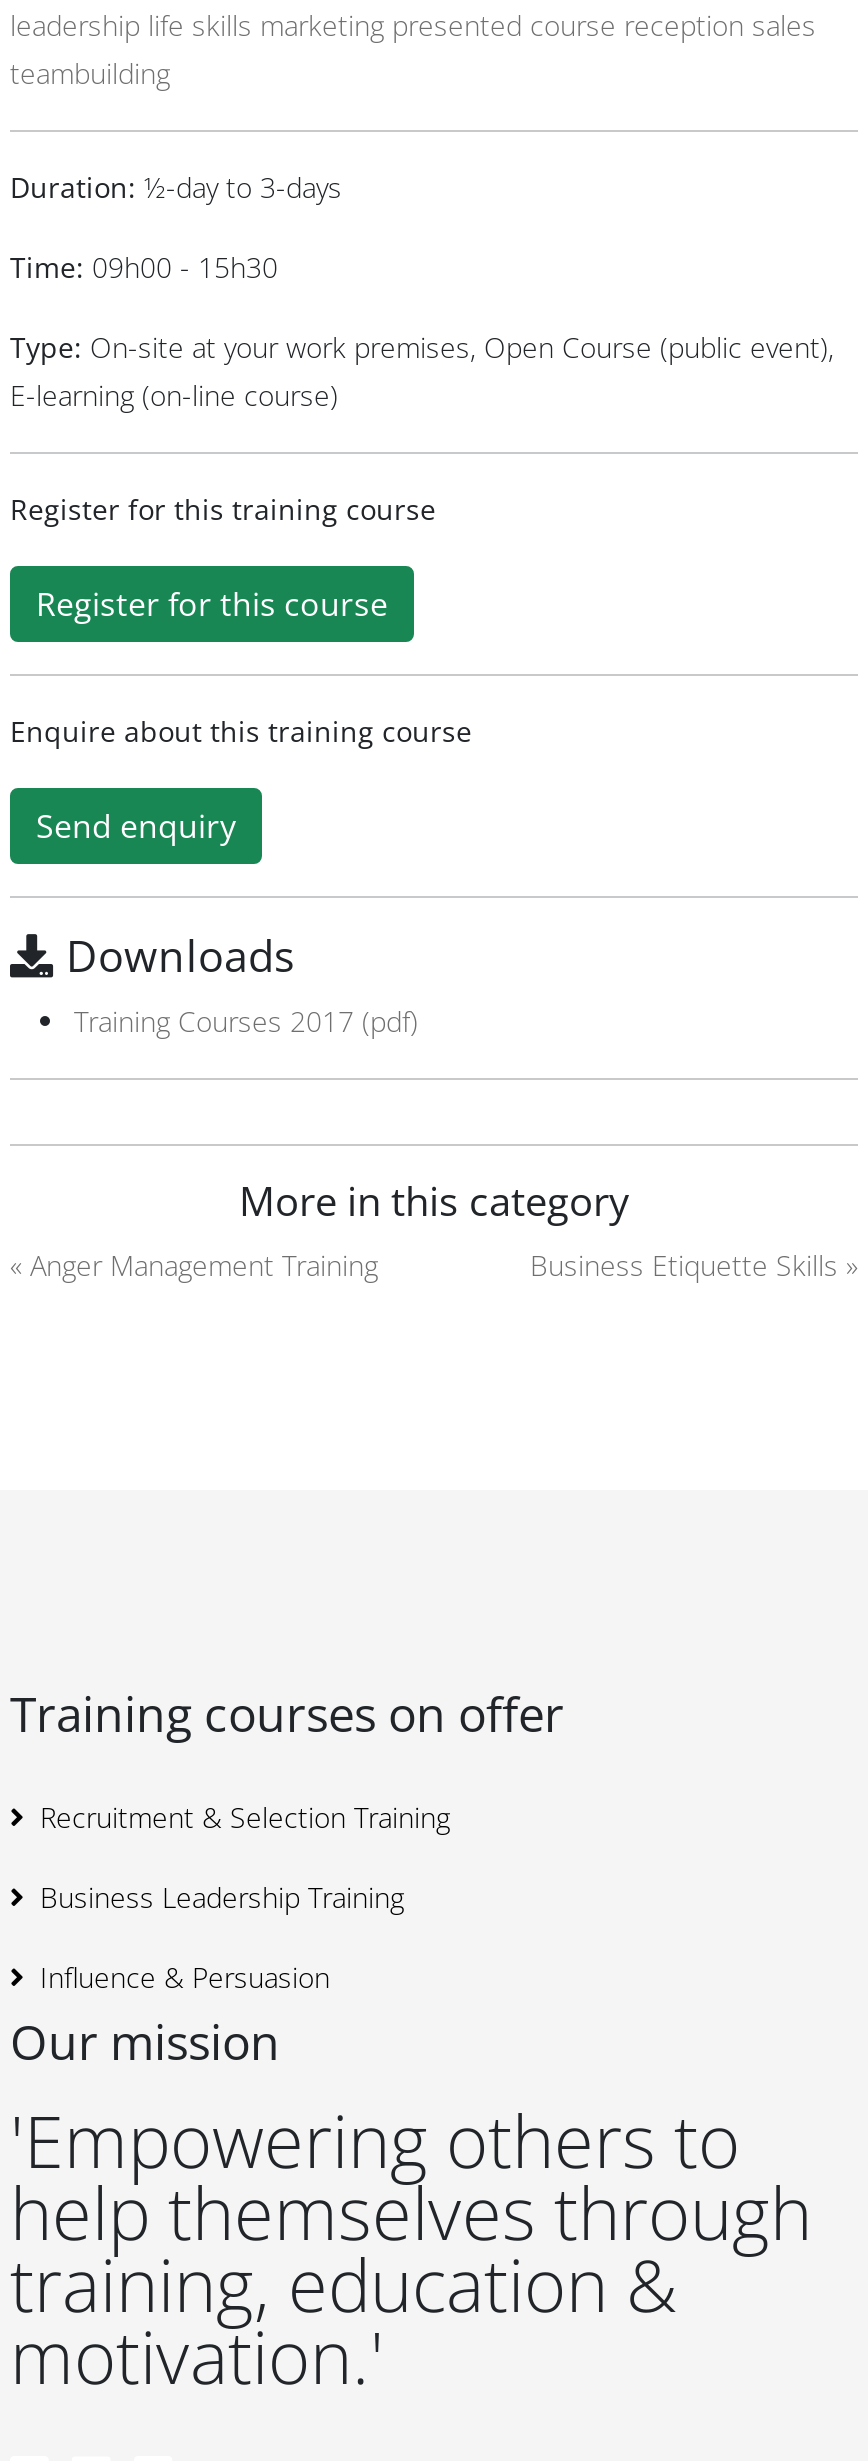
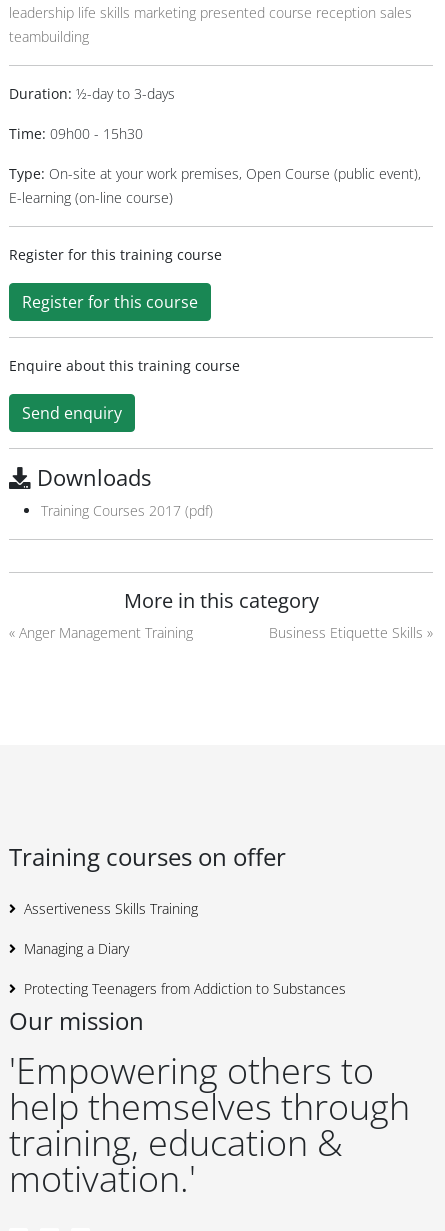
- Recruitment & Selection Training
+ Assertiveness Skills Training

- Business Leadership Training
+ Managing a Diary

- Influence & Persuasion
+ Protecting Teenagers from Addiction to Substances
